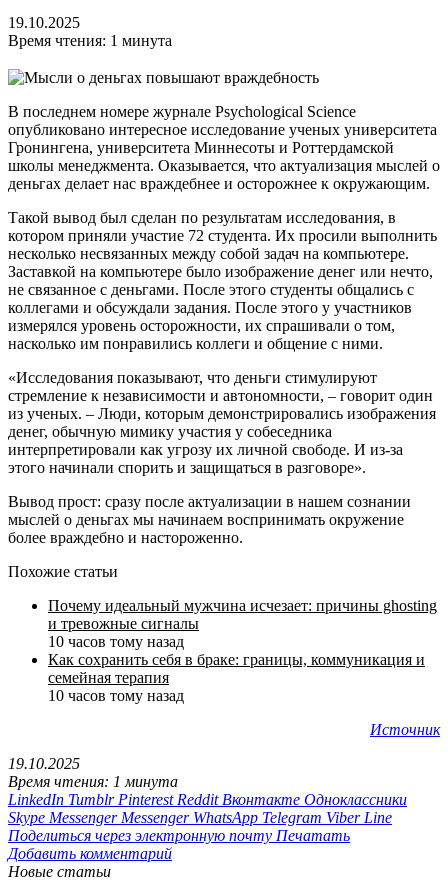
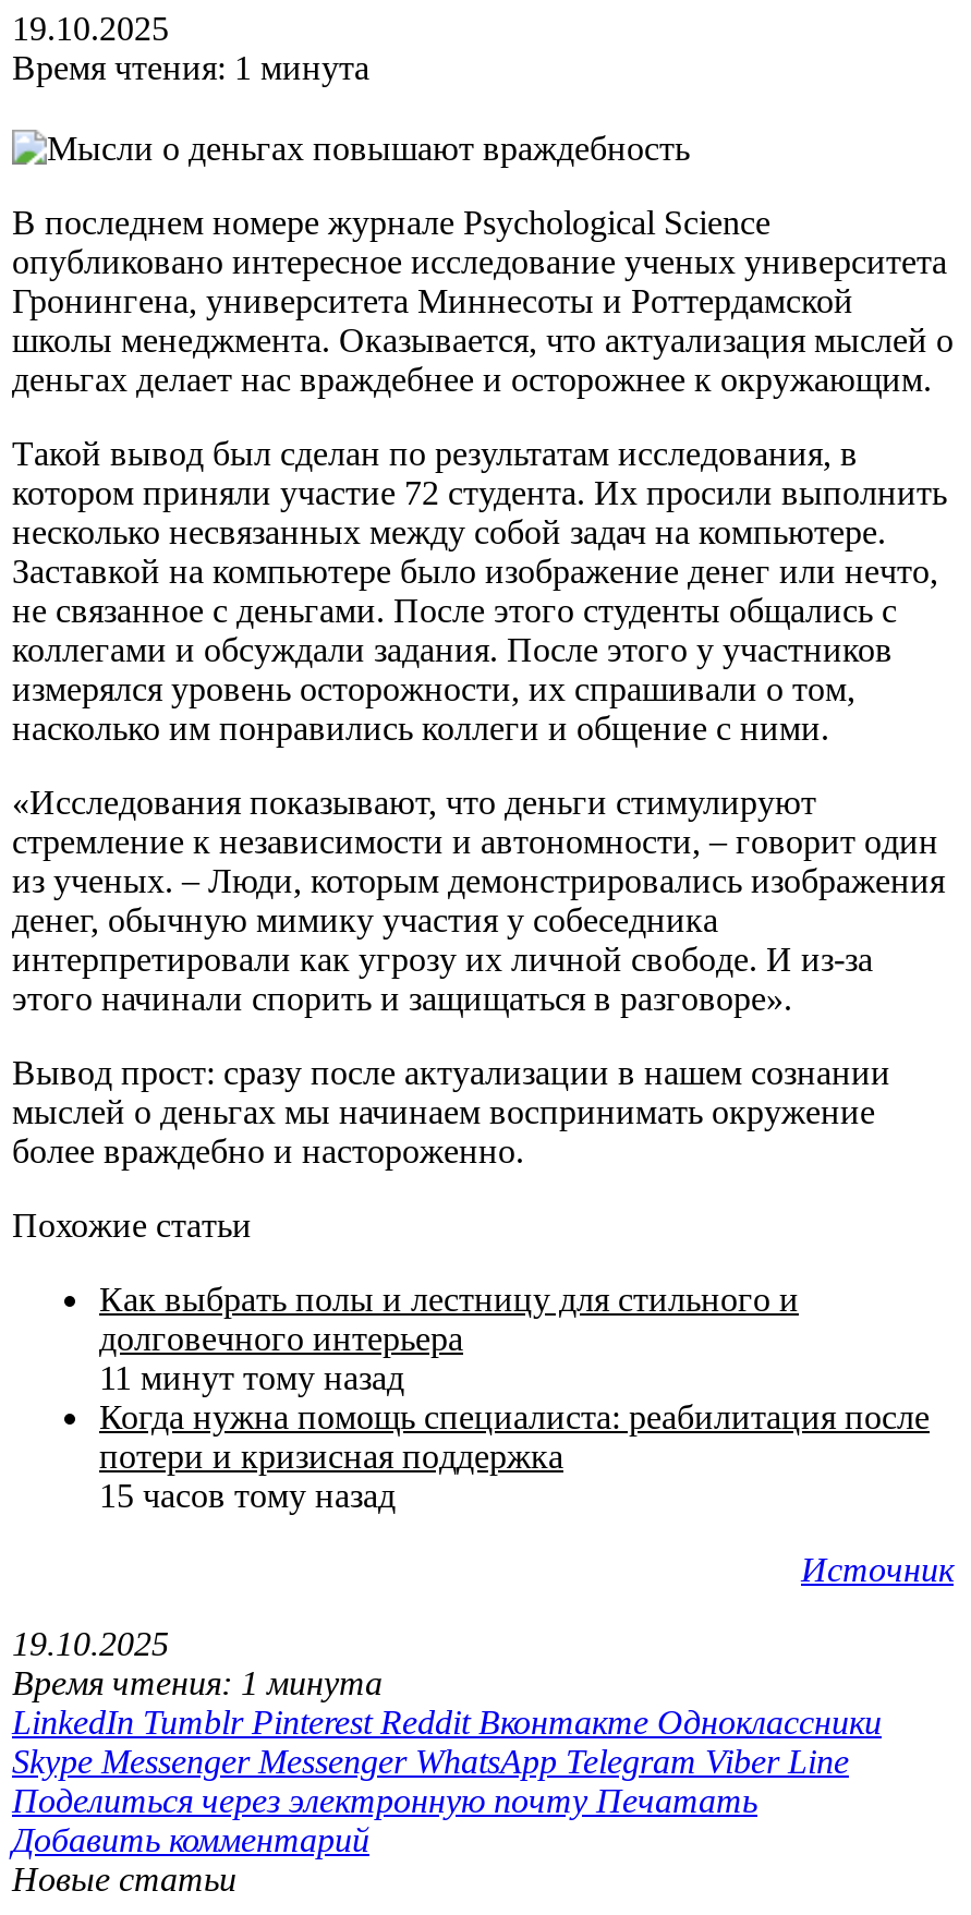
- Почему идеальный мужчина исчезает: причины ghosting
- и тревожные сигналы
- 10 часов тому назад
- Как сохранить себя в браке: границы, коммуникация и
- семейная терапия
- 10 часов тому назад
+ Как выбрать полы и лестницу для стильного и
+ долговечного интерьера
+ 11 минут тому назад
+ Когда нужна помощь специалиста: реабилитация после
+ потери и кризисная поддержка
+ 15 часов тому назад
